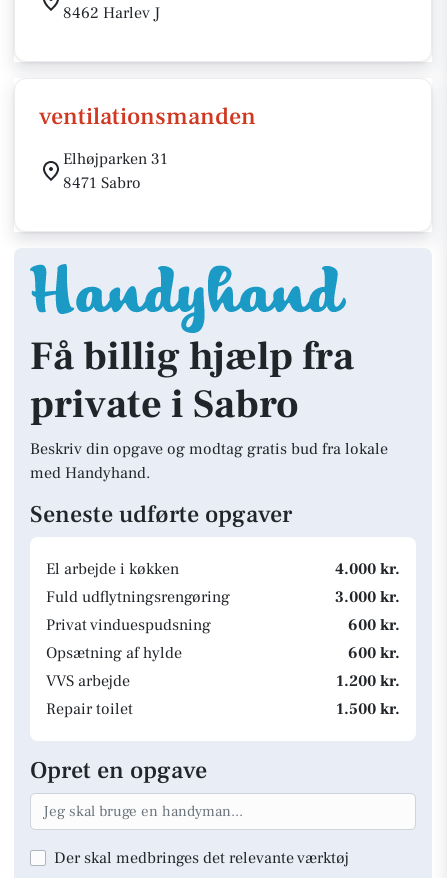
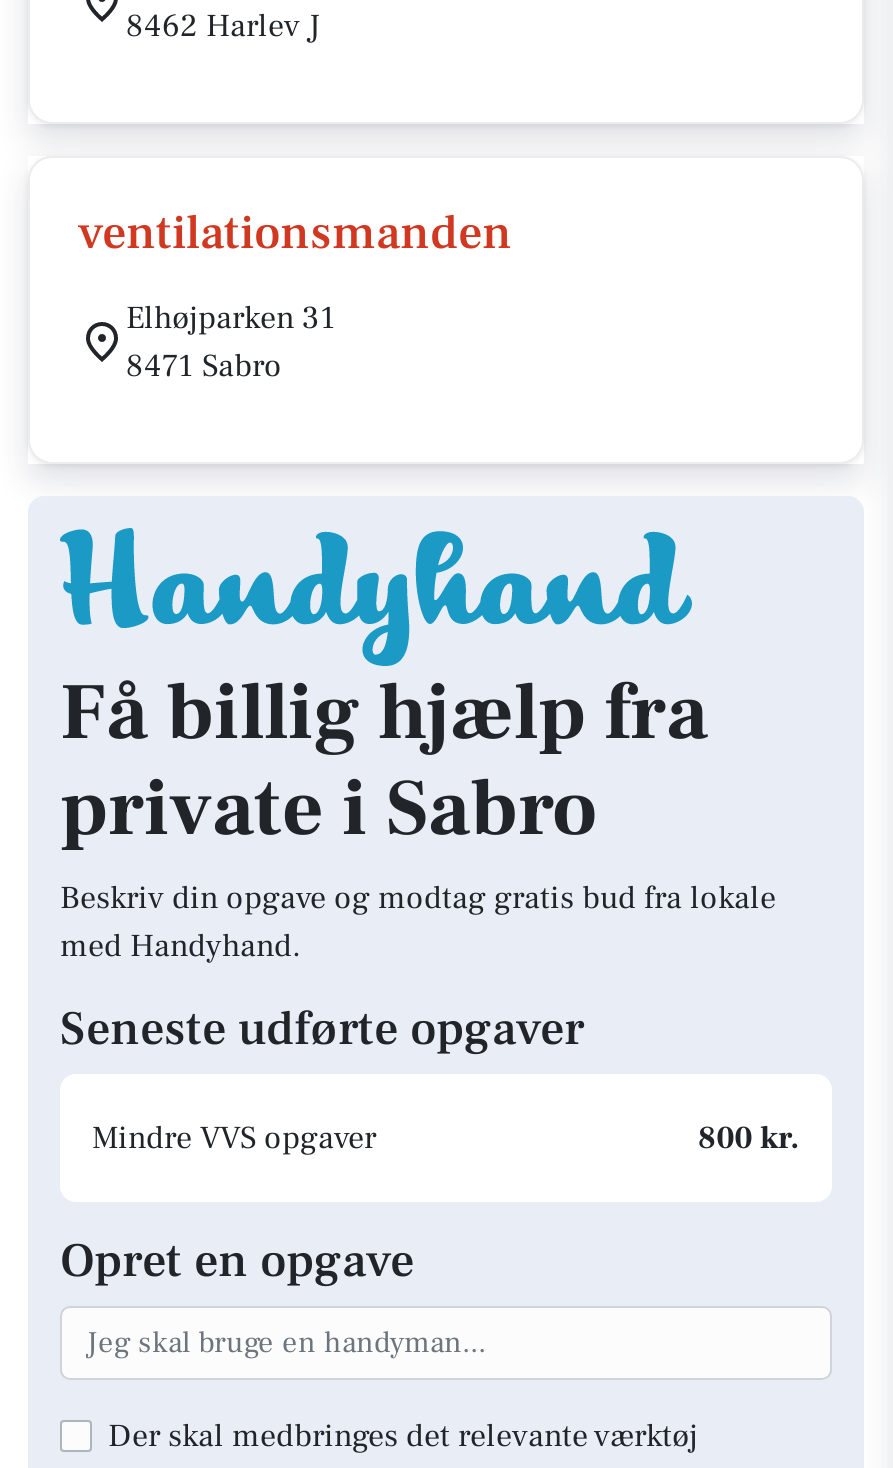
- El arbejde i køkken
- 4.000 kr.
- Fuld udflytningsrengøring
- 3.000 kr.
- Privat vinduespudsning
- 600 kr.
- Opsætning af hylde
- 600 kr.
- VVS arbejde
- 1.200 kr.
- Repair toilet
- 1.500 kr.
+ Mindre VVS opgaver
+ 800 kr.
